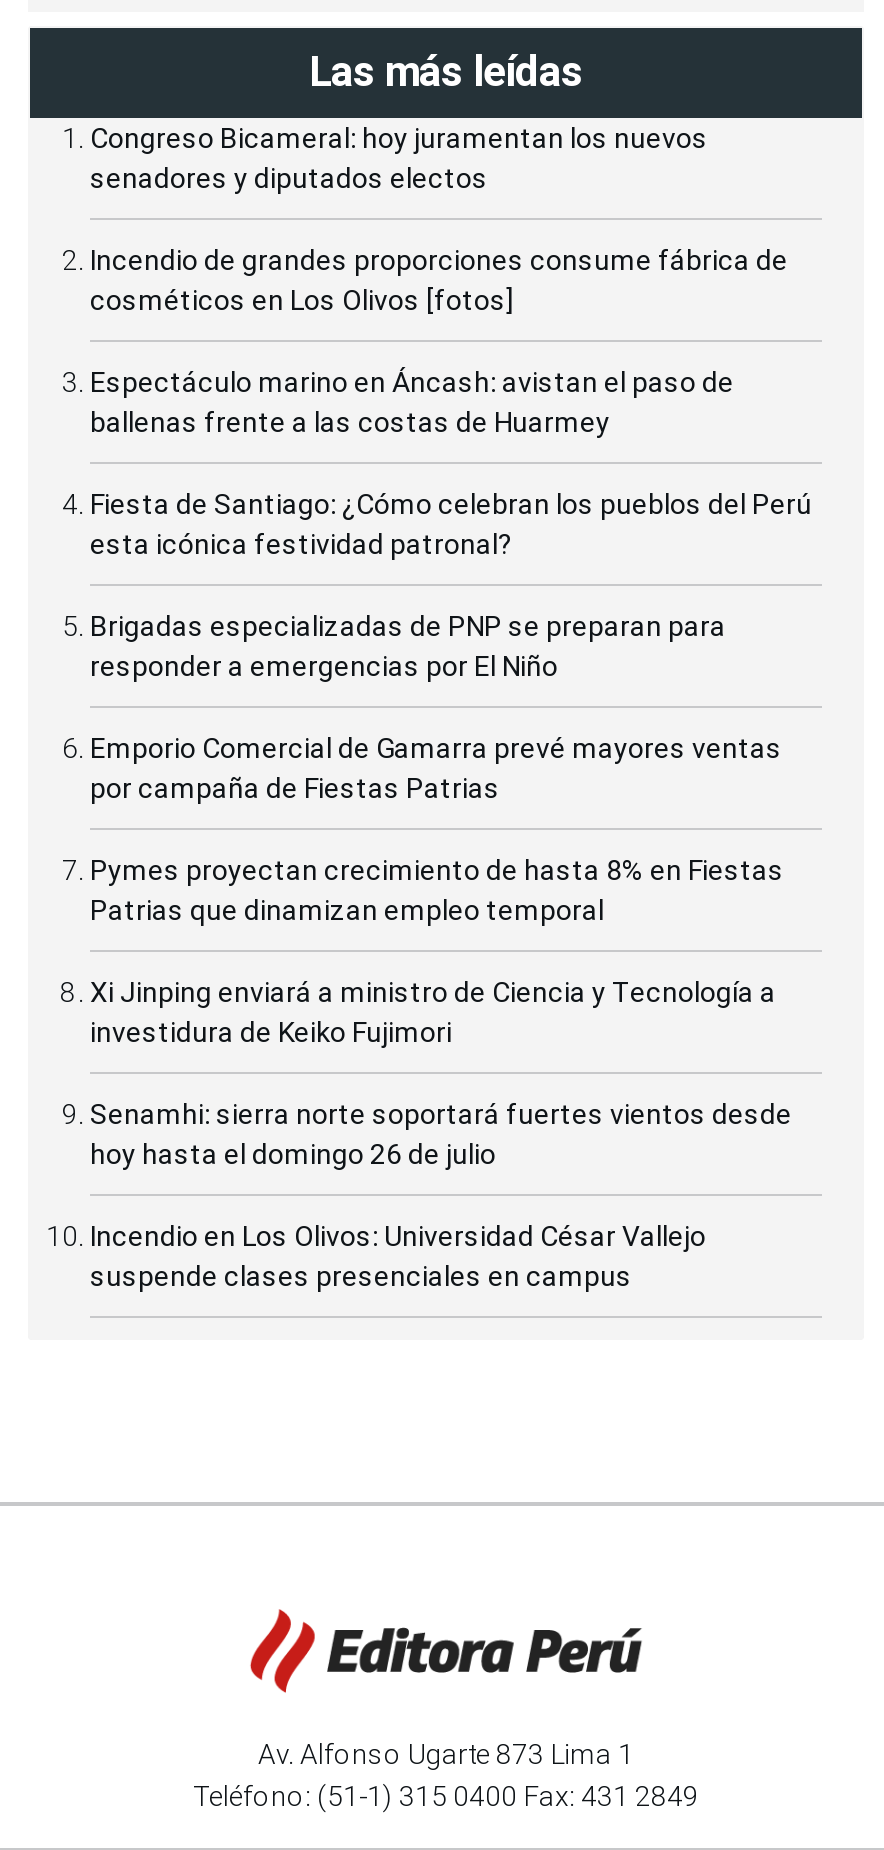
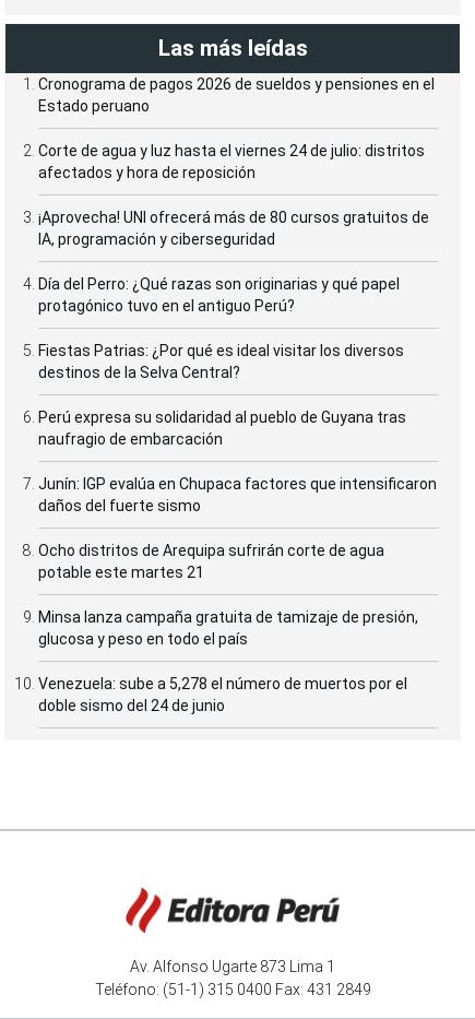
- Congreso Bicameral: hoy juramentan los nuevos
- senadores y diputados electos
+ Cronograma de pagos 2026 de sueldos y pensiones en el
+ Estado peruano

- Incendio de grandes proporciones consume fábrica de
- cosméticos en Los Olivos [fotos]
+ Corte de agua y luz hasta el viernes 24 de julio: distritos
+ afectados y hora de reposición

- Espectáculo marino en Áncash: avistan el paso de
- ballenas frente a las costas de Huarmey
+ ¡Aprovecha! UNI ofrecerá más de 80 cursos gratuitos de
+ IA, programación y ciberseguridad

- Fiesta de Santiago: ¿Cómo celebran los pueblos del Perú
- esta icónica festividad patronal?
+ Día del Perro: ¿Qué razas son originarias y qué papel
+ protagónico tuvo en el antiguo Perú?

- Brigadas especializadas de PNP se preparan para
- responder a emergencias por El Niño
+ Fiestas Patrias: ¿Por qué es ideal visitar los diversos
+ destinos de la Selva Central?

- Emporio Comercial de Gamarra prevé mayores ventas
- por campaña de Fiestas Patrias
+ Perú expresa su solidaridad al pueblo de Guyana tras
+ naufragio de embarcación

- Pymes proyectan crecimiento de hasta 8% en Fiestas
- Patrias que dinamizan empleo temporal
+ Junín: IGP evalúa en Chupaca factores que intensificaron
+ daños del fuerte sismo

- Xi Jinping enviará a ministro de Ciencia y Tecnología a
- investidura de Keiko Fujimori
+ Ocho distritos de Arequipa sufrirán corte de agua
+ potable este martes 21

- Senamhi: sierra norte soportará fuertes vientos desde
- hoy hasta el domingo 26 de julio
+ Minsa lanza campaña gratuita de tamizaje de presión,
+ glucosa y peso en todo el país

- Incendio en Los Olivos: Universidad César Vallejo
- suspende clases presenciales en campus
+ Venezuela: sube a 5,278 el número de muertos por el
+ doble sismo del 24 de junio
